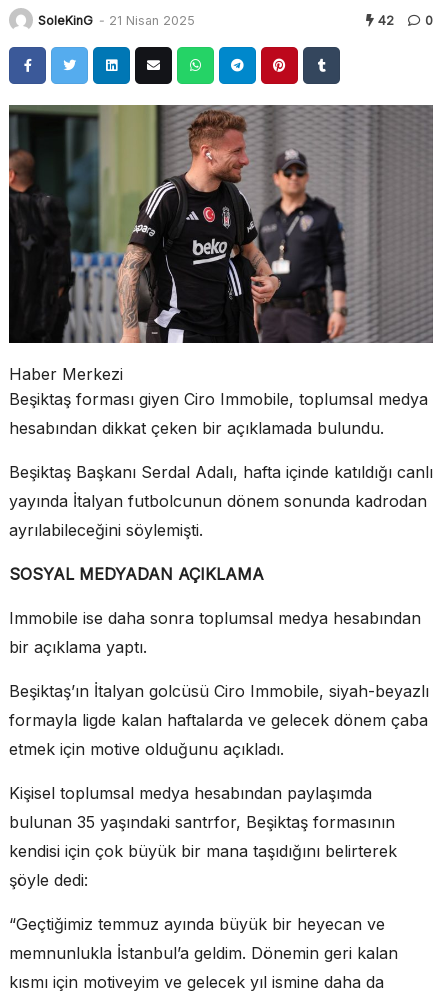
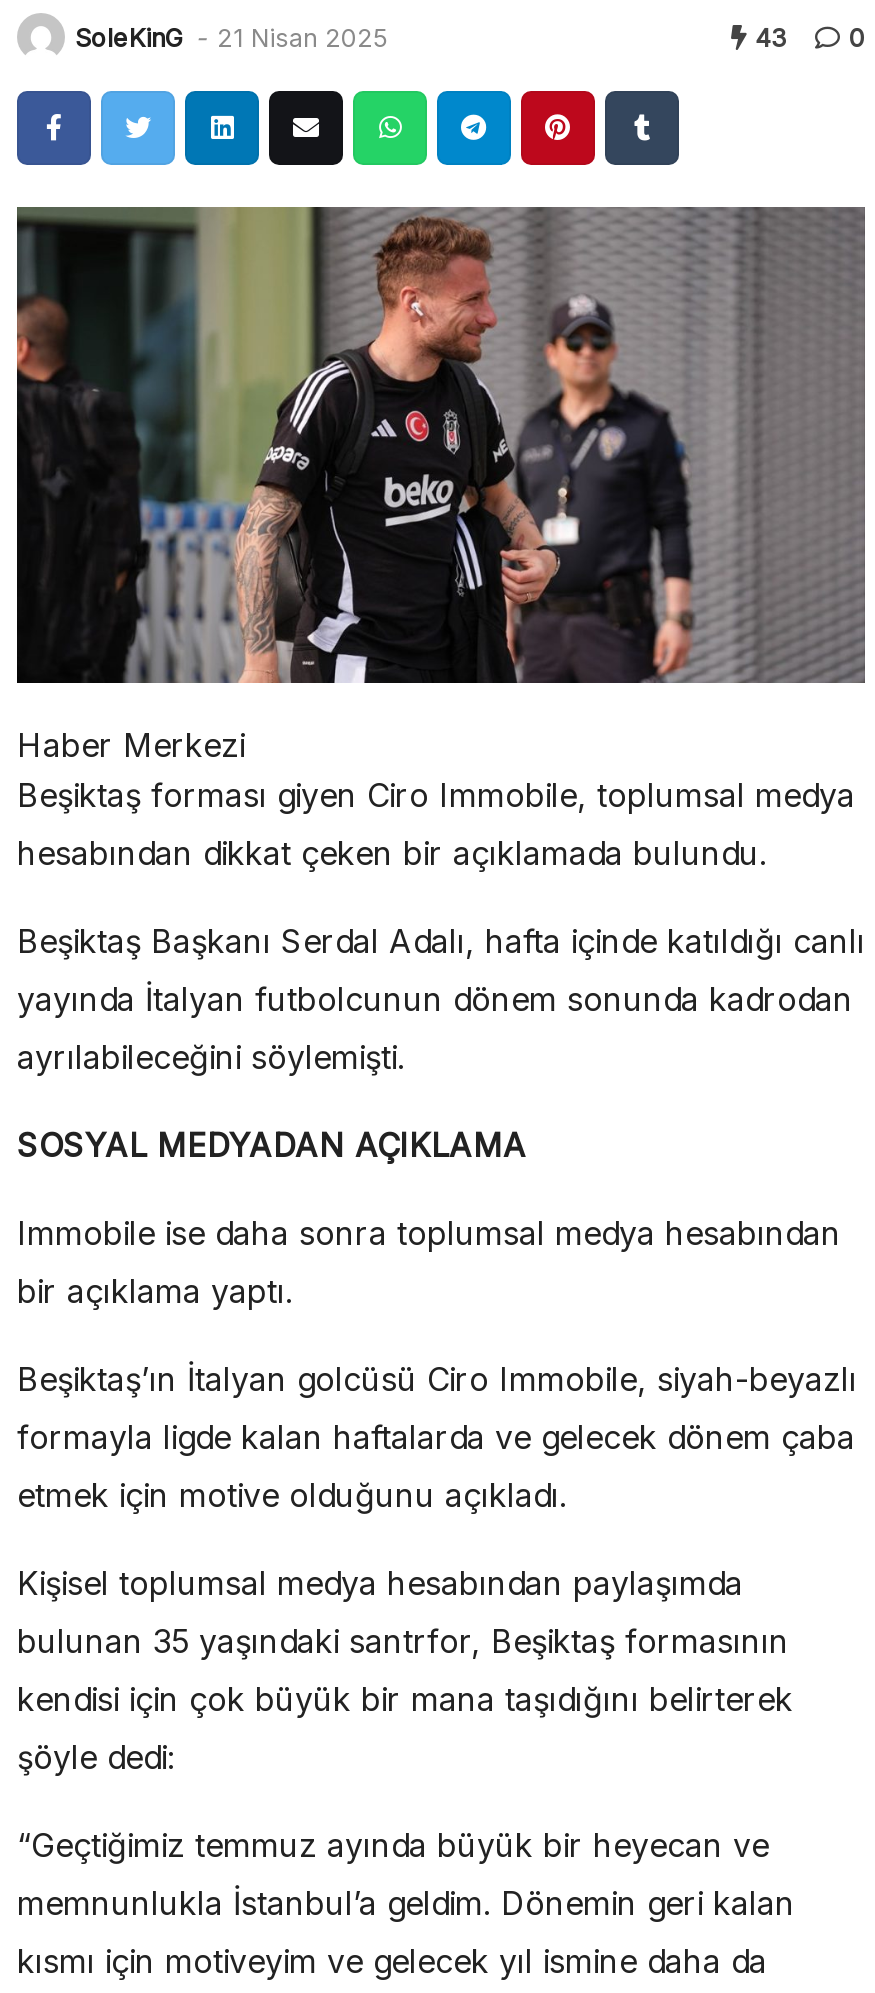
- 42 0
+ 43 0
